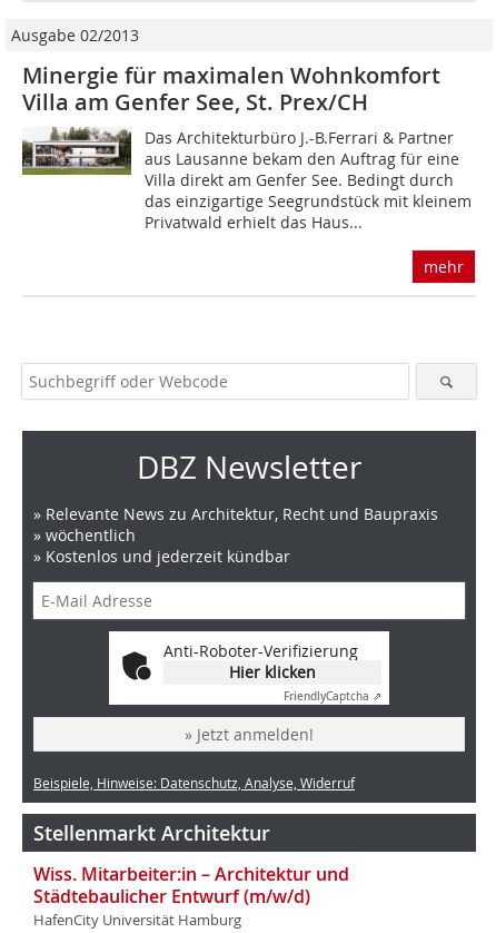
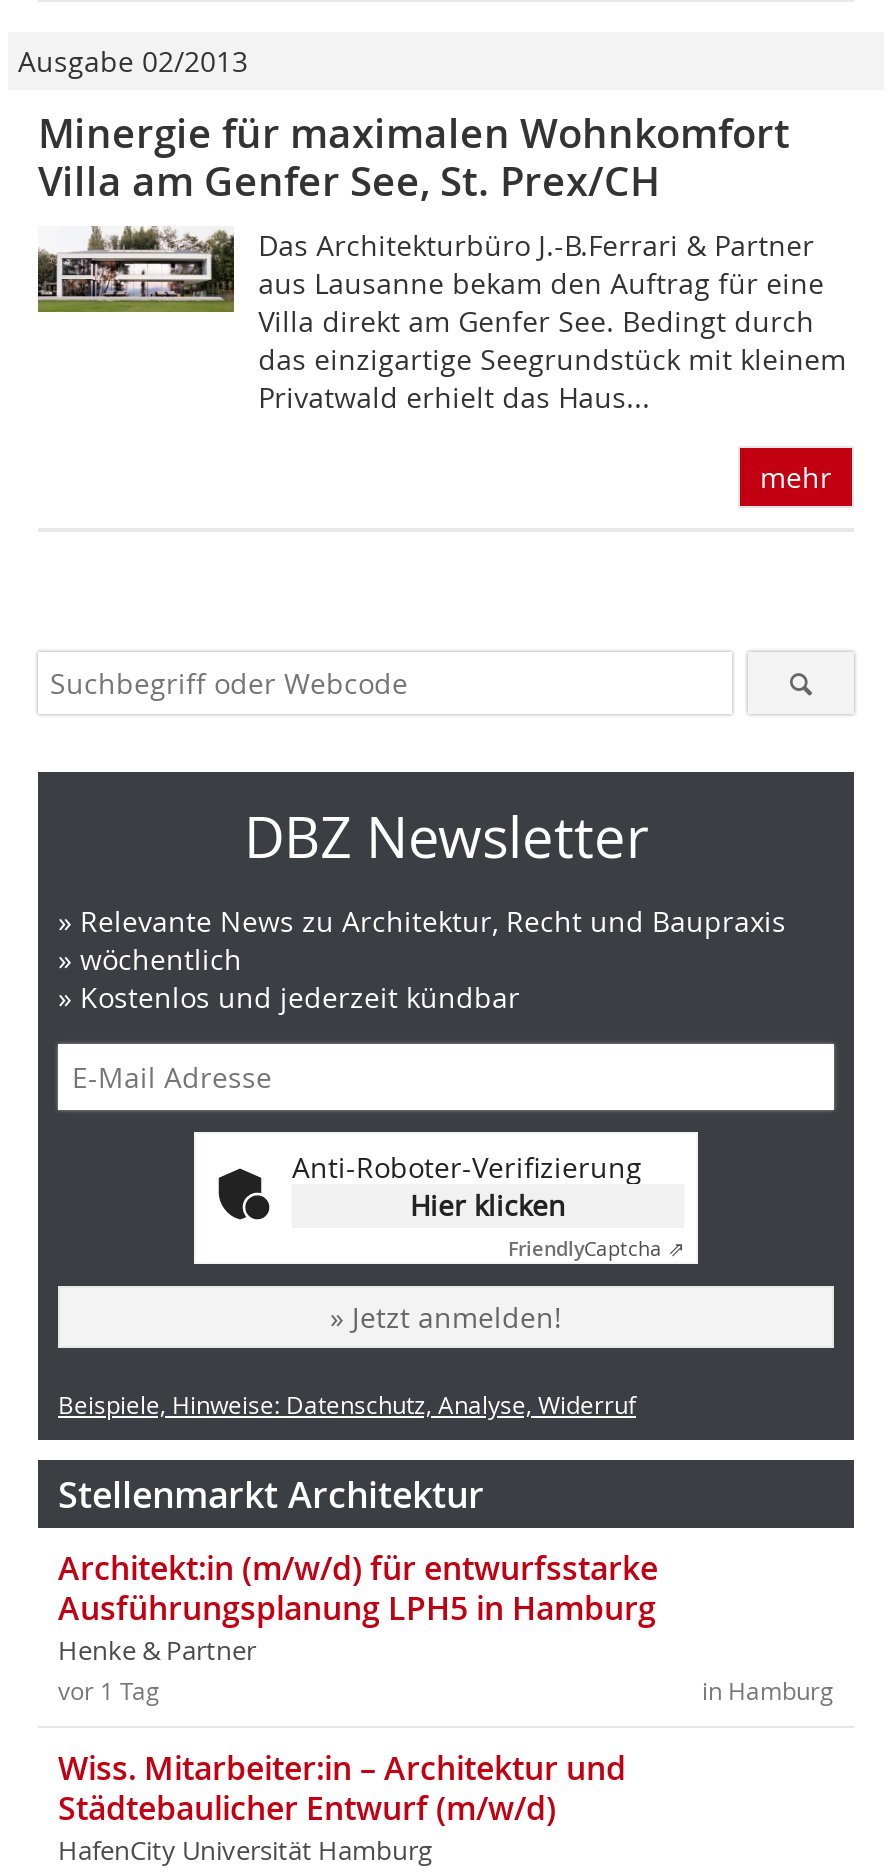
+ Architekt:in (m/w/d) für entwurfsstarke
+ Ausführungsplanung LPH5 in Hamburg
+ Henke & Partner
+ in Hamburg
+ vor 1 Tag
